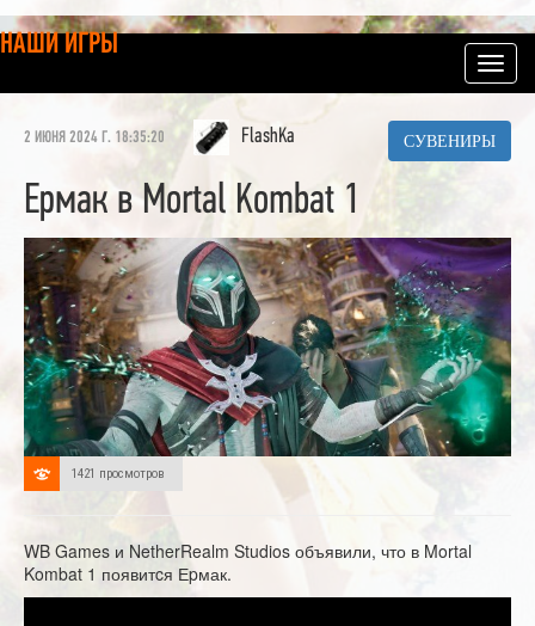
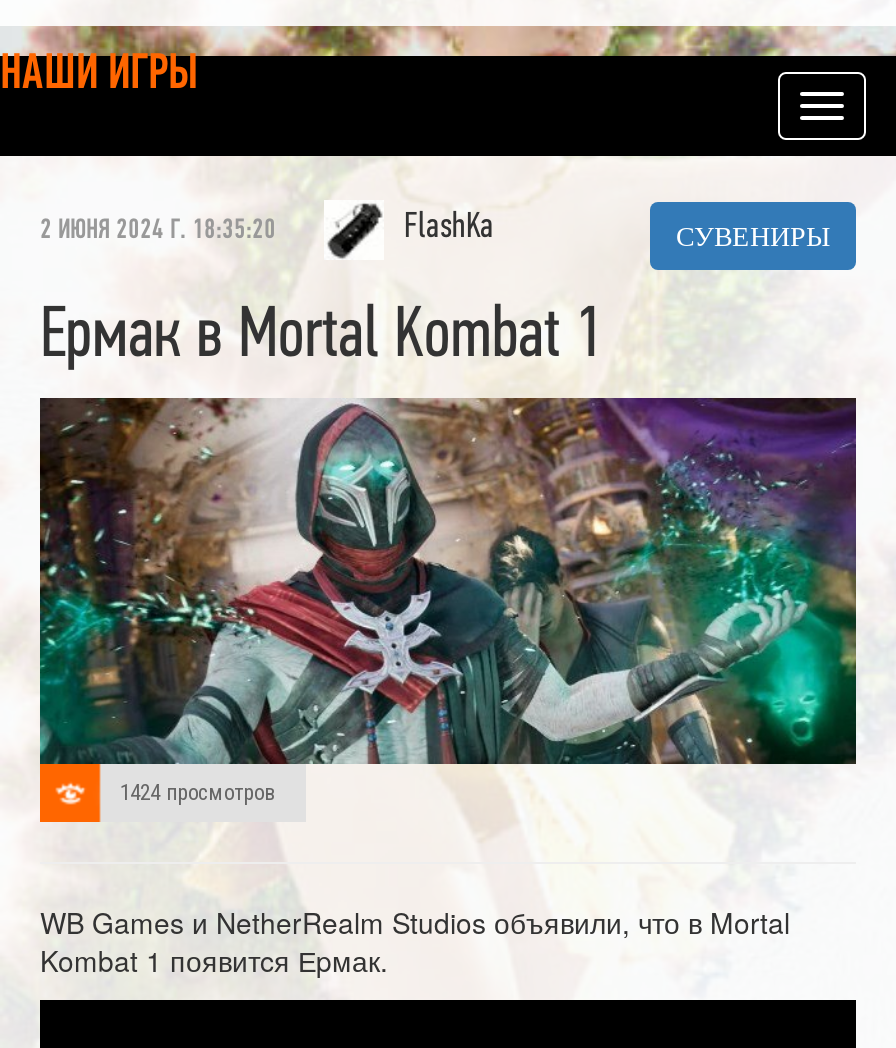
- 1421 просмотров
+ 1424 просмотров
